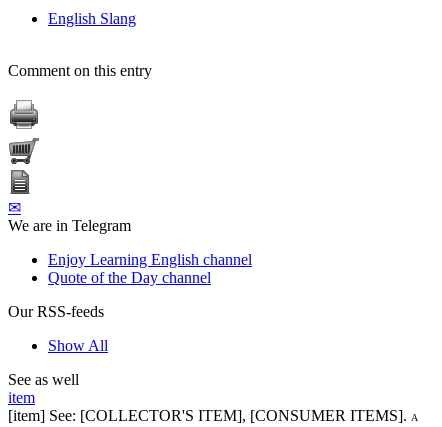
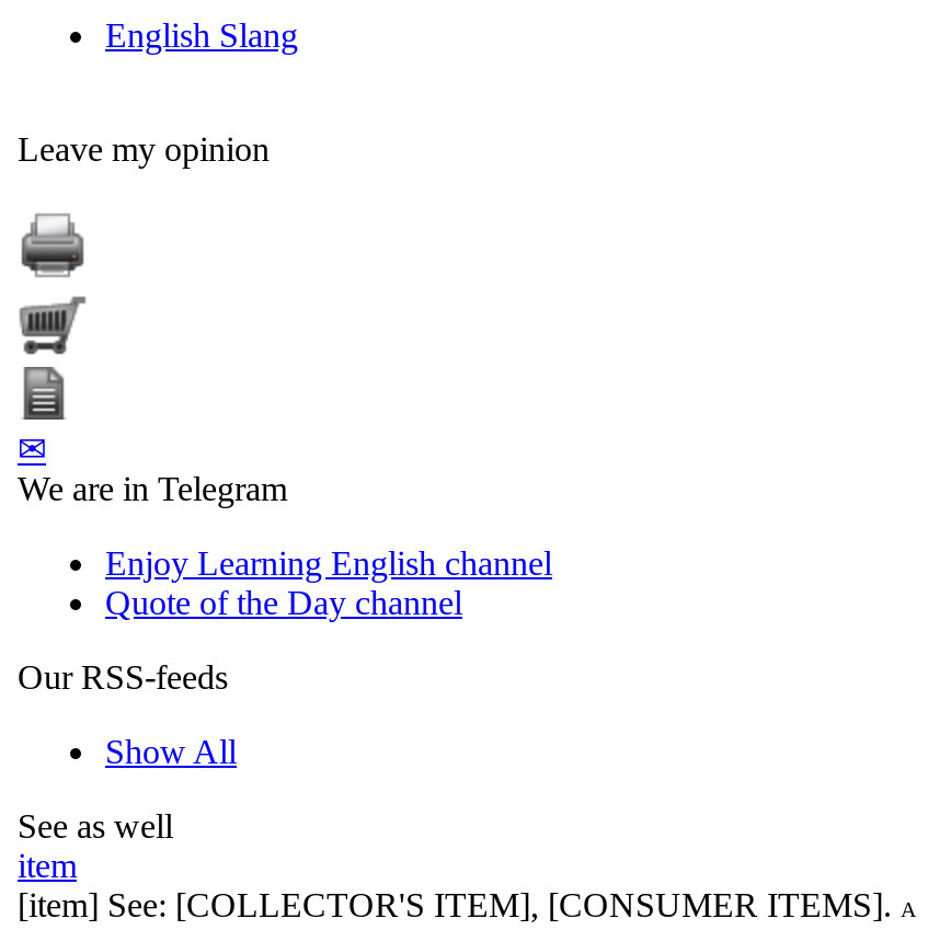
- Comment on this entry
+ Leave my opinion
